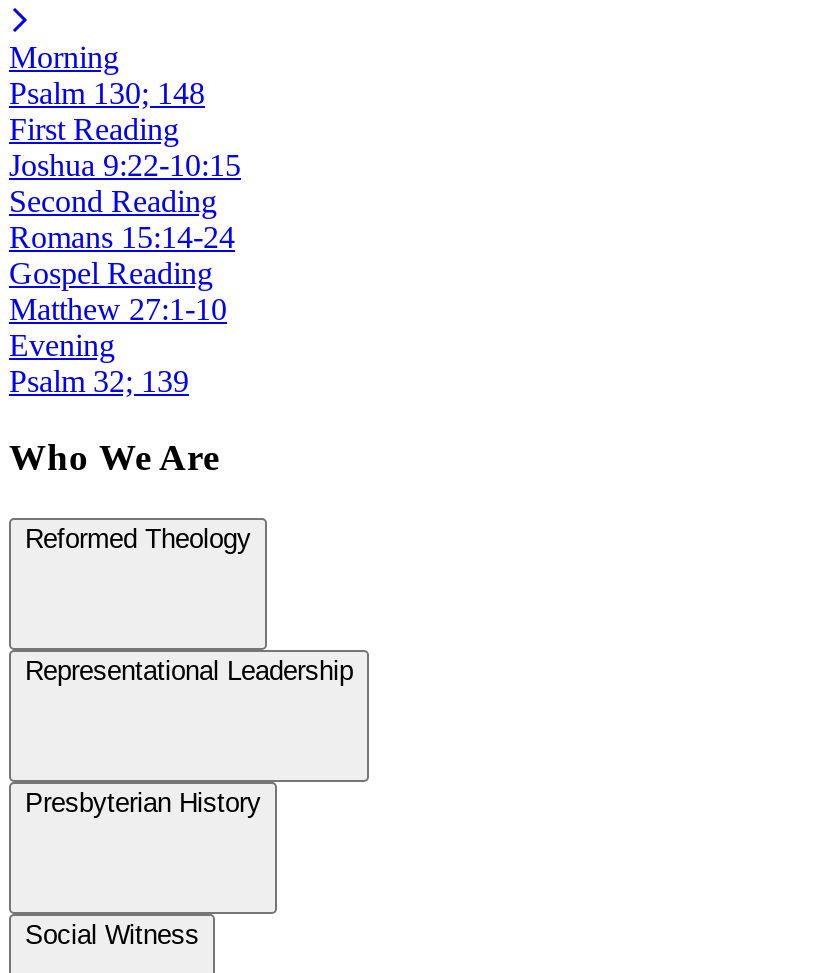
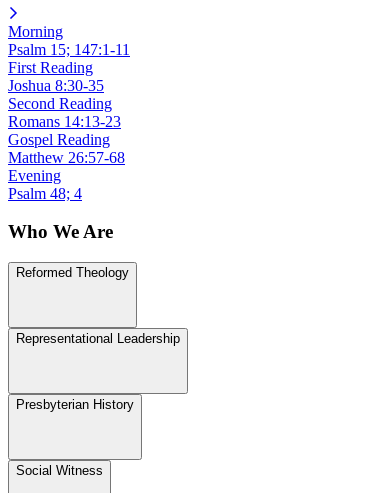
- Psalm 130; 148
+ Psalm 15; 147:1-11

- Joshua 9:22-10:15
+ Joshua 8:30-35

- Romans 15:14-24
+ Romans 14:13-23

- Matthew 27:1-10
+ Matthew 26:57-68

- Psalm 32; 139
+ Psalm 48; 4
